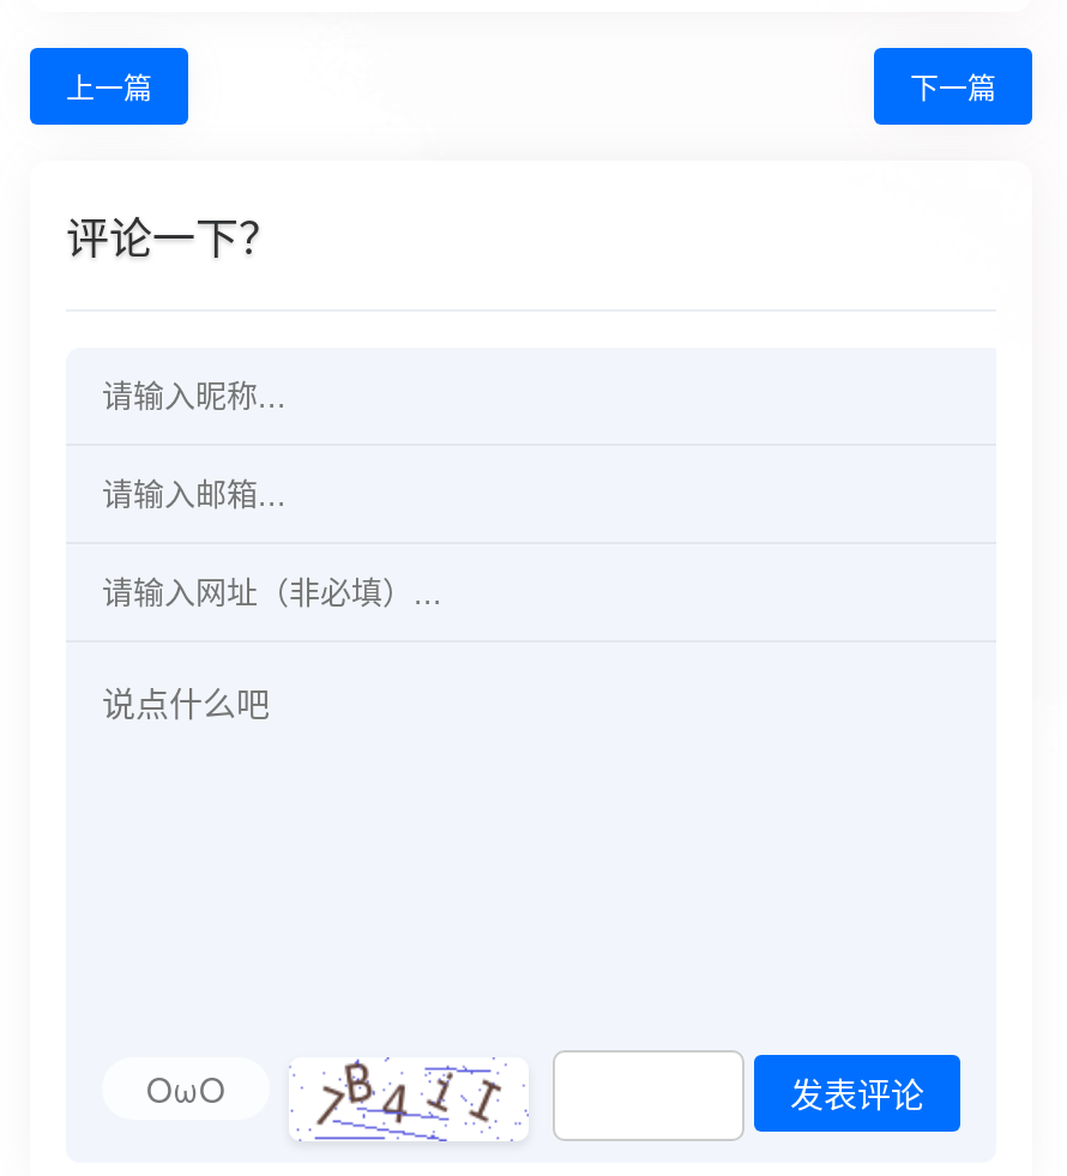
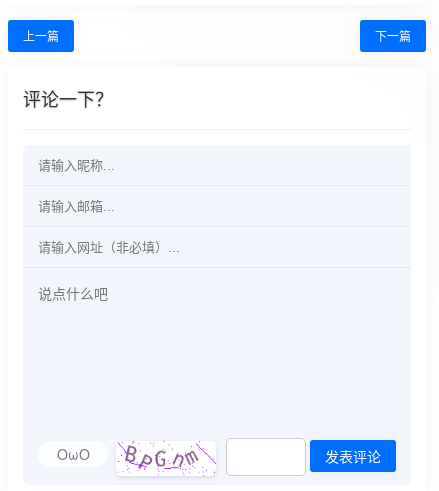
- [image]
+ [image]
